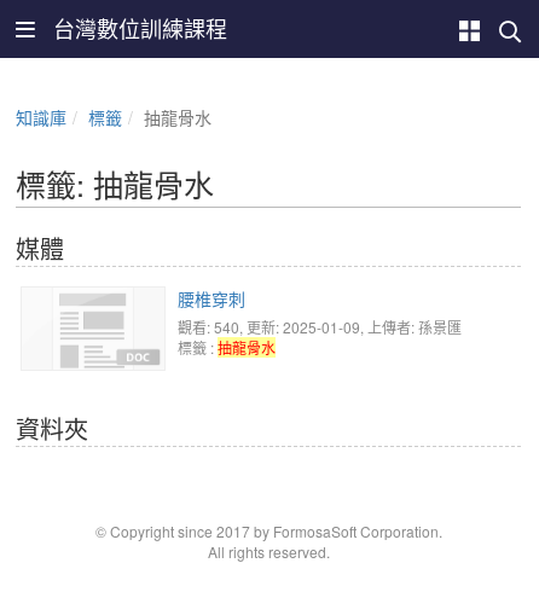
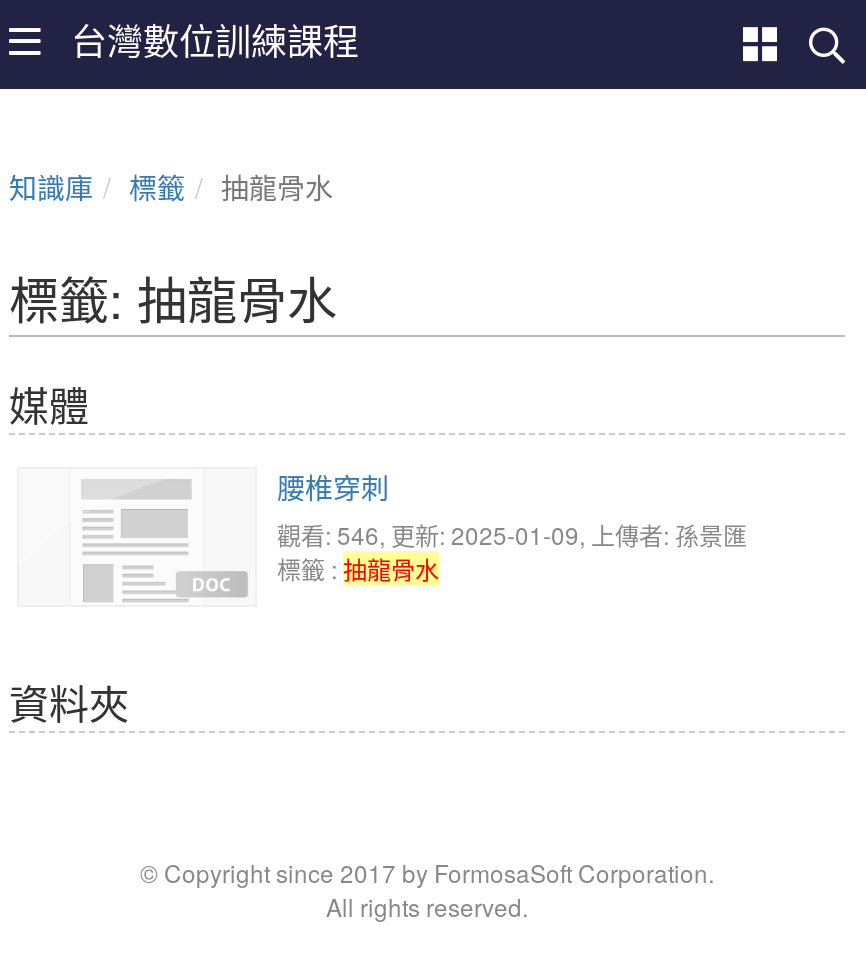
- 觀看: 540, 更新: 2025-01-09,上傳者: 孫景匯
+ 觀看: 546, 更新: 2025-01-09,上傳者: 孫景匯
